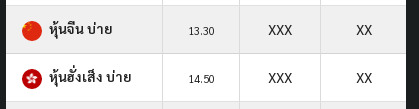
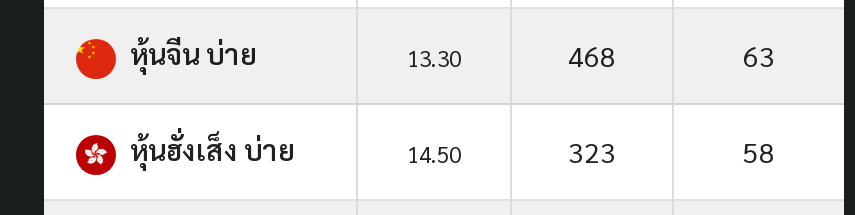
- XXX
- XX
+ 468
+ 63

- XXX
- XX
+ 323
+ 58
